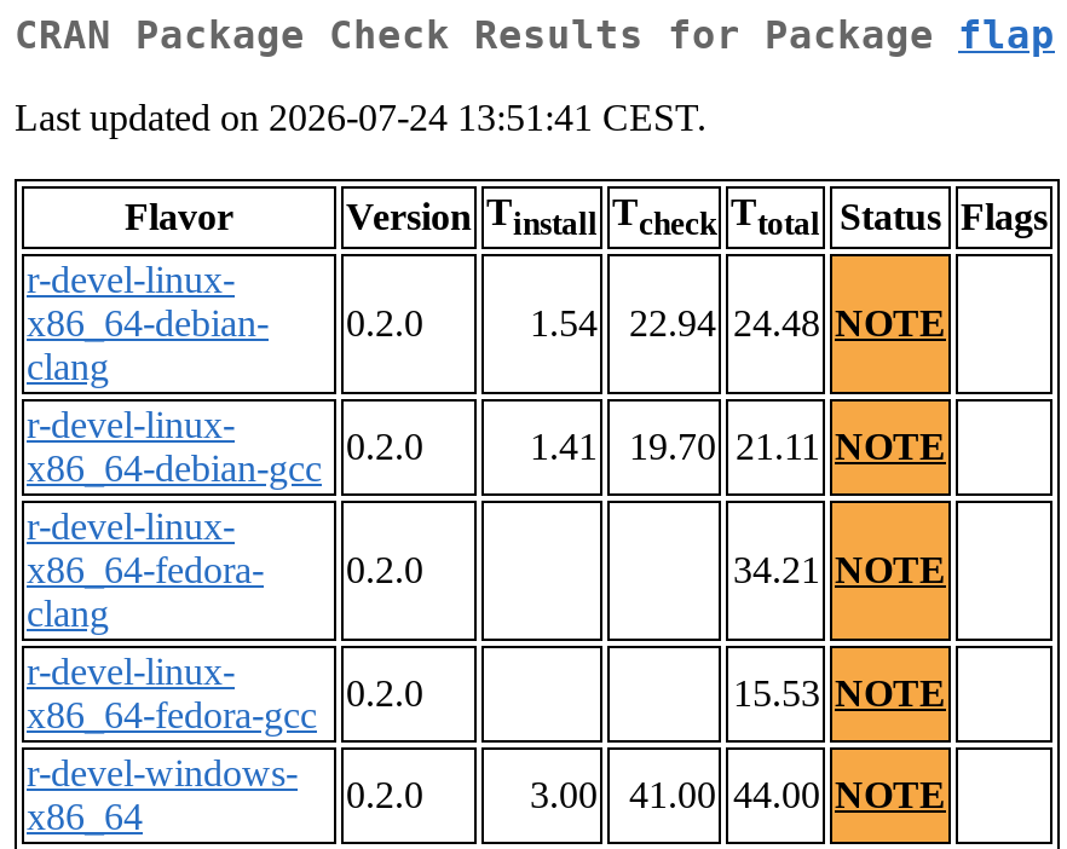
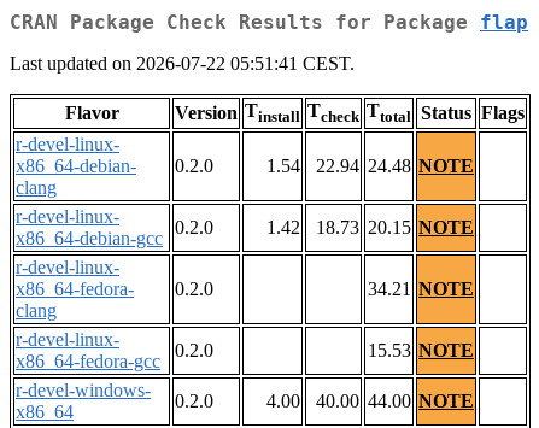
- Last updated on 2026-07-24 13:51:41 CEST.
+ Last updated on 2026-07-22 05:51:41 CEST.

- 1.41
+ 1.42

- 19.70 21.11 NOTE
+ 18.73 20.15 NOTE

- 3.00
+ 4.00

- 41.00 44.00 NOTE
+ 40.00 44.00 NOTE
